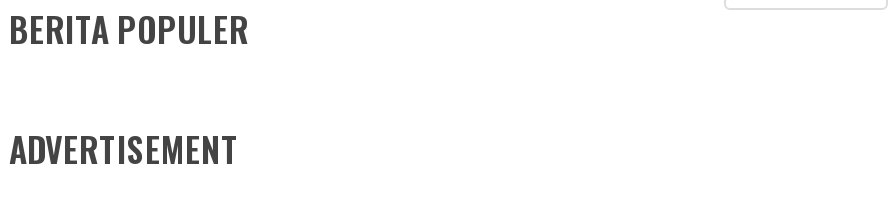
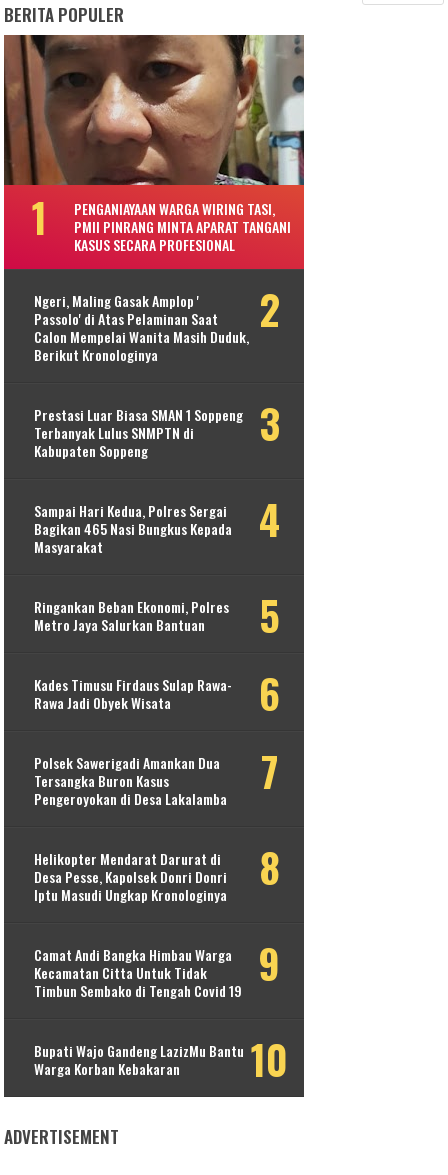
+ [image]
+ PENGANIAYAAN WARGA WIRING TASI,
+ PMII PINRANG MINTA APARAT TANGANI
+ KASUS SECARA PROFESIONAL
+ Ngeri, Maling Gasak Amplop '
+ Passolo' di Atas Pelaminan Saat
+ Calon Mempelai Wanita Masih Duduk,
+ Berikut Kronologinya
+ Prestasi Luar Biasa SMAN 1 Soppeng
+ Terbanyak Lulus SNMPTN di
+ Kabupaten Soppeng
+ Sampai Hari Kedua, Polres Sergai
+ Bagikan 465 Nasi Bungkus Kepada
+ Masyarakat
+ Ringankan Beban Ekonomi, Polres
+ Metro Jaya Salurkan Bantuan
+ Kades Timusu Firdaus Sulap Rawa-
+ Rawa Jadi Obyek Wisata
+ Polsek Sawerigadi Amankan Dua
+ Tersangka Buron Kasus
+ Pengeroyokan di Desa Lakalamba
+ Helikopter Mendarat Darurat di
+ Desa Pesse, Kapolsek Donri Donri
+ Iptu Masudi Ungkap Kronologinya
+ Camat Andi Bangka Himbau Warga
+ Kecamatan Citta Untuk Tidak
+ Timbun Sembako di Tengah Covid 19
+ Bupati Wajo Gandeng LazizMu Bantu
+ Warga Korban Kebakaran
